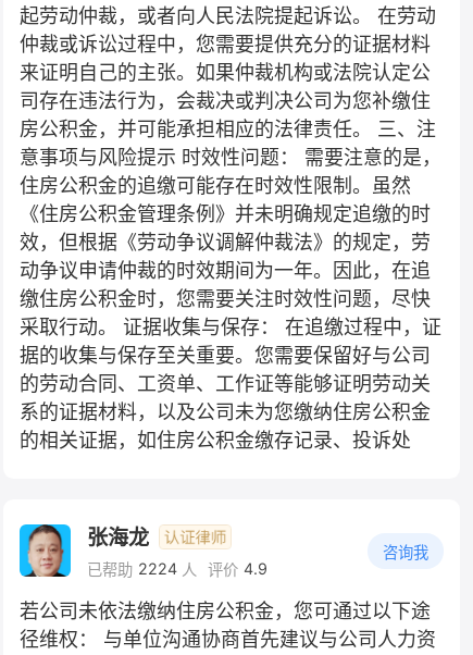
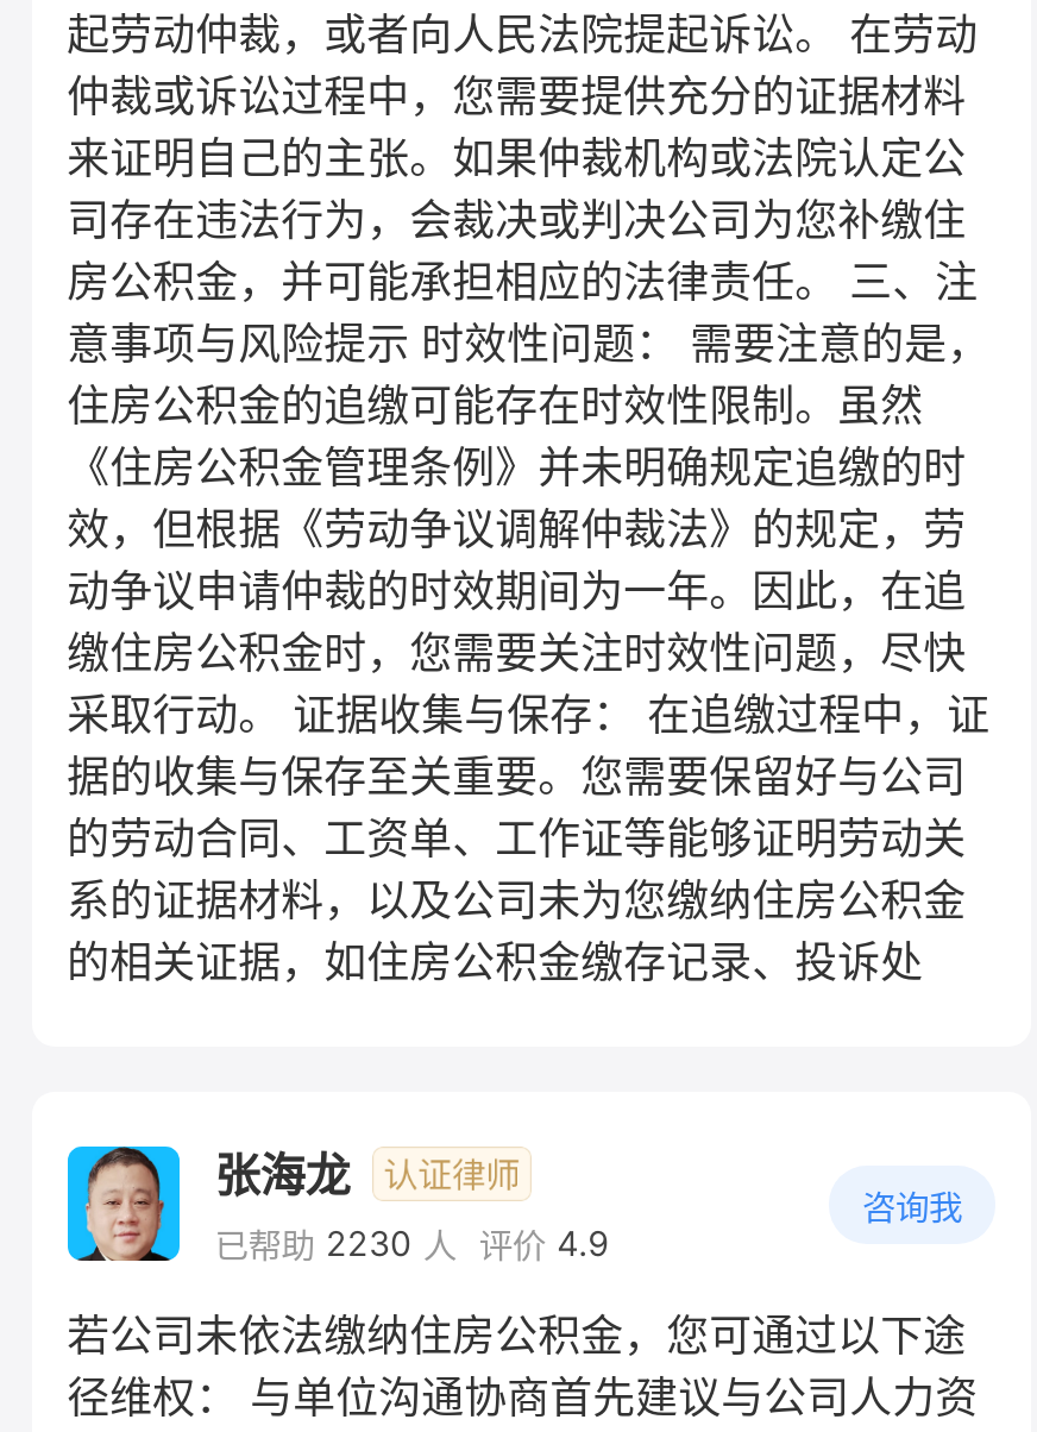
- 已帮助 2224 人 评价 4.9
+ 已帮助 2230 人 评价 4.9
